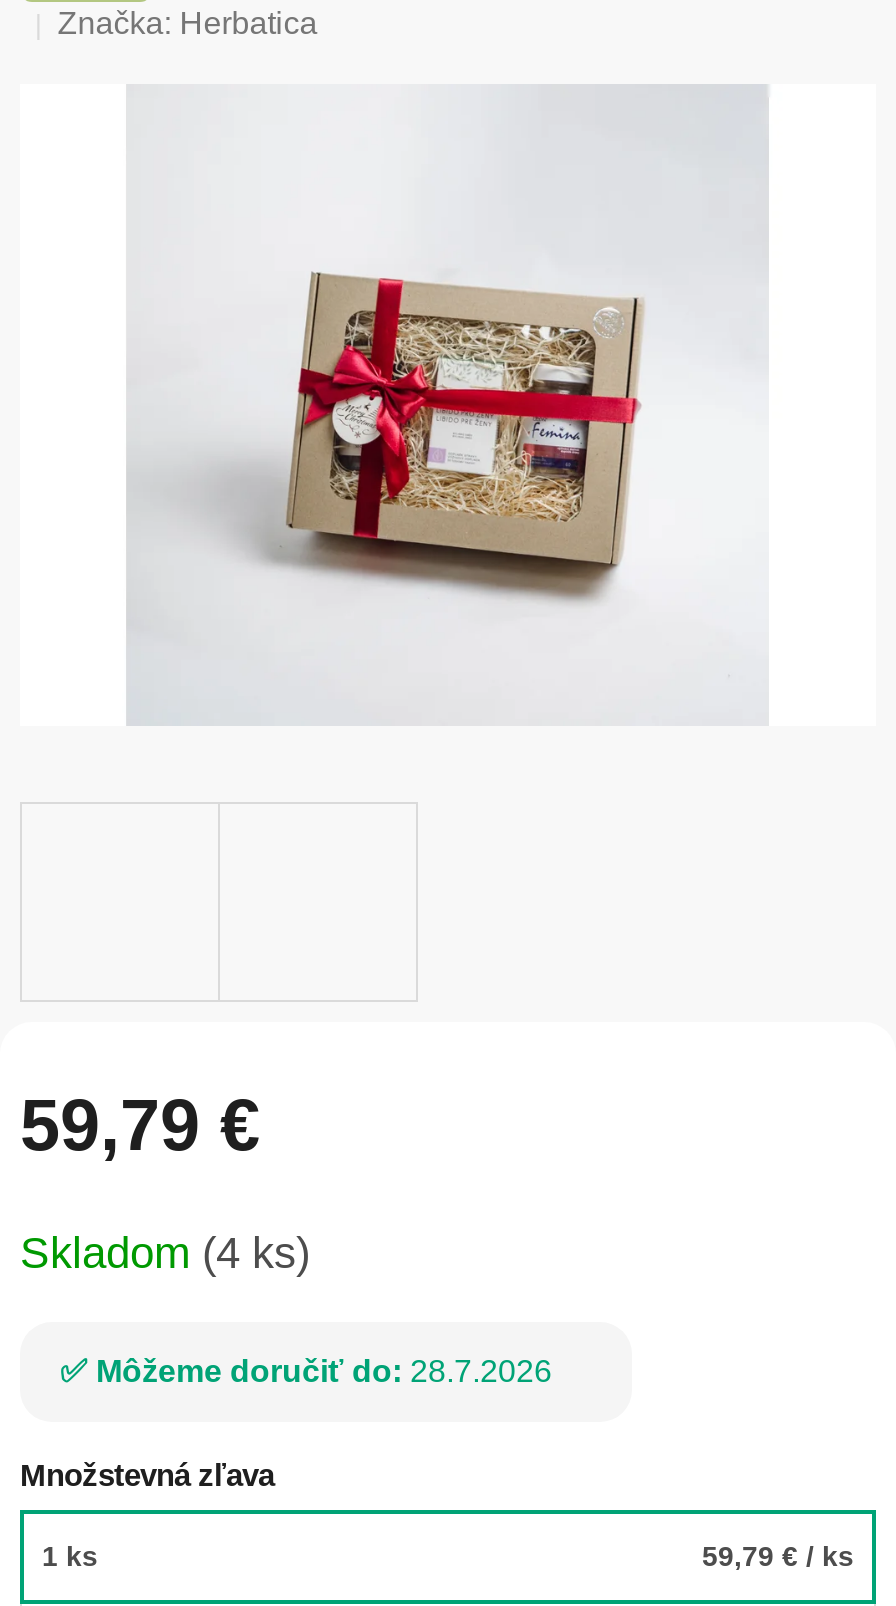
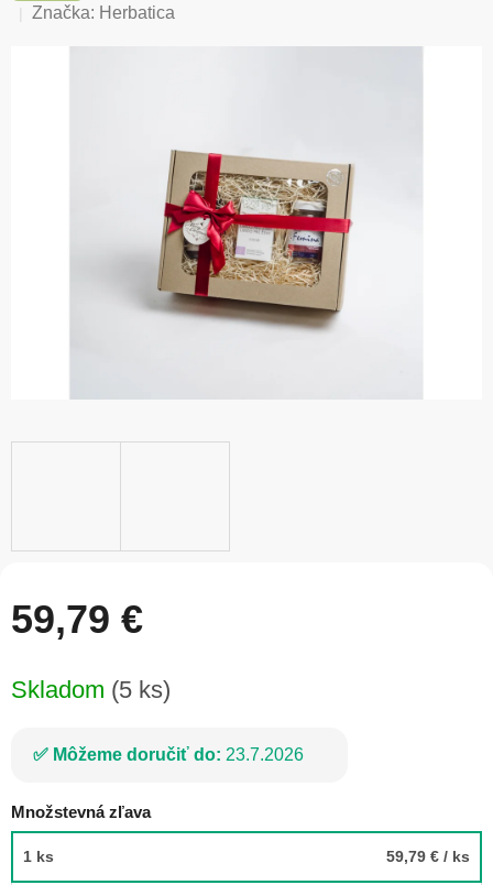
- Skladom (4 ks)
+ Skladom (5 ks)

- Môžeme doručiť do: 28.7.2026
+ Môžeme doručiť do: 23.7.2026
